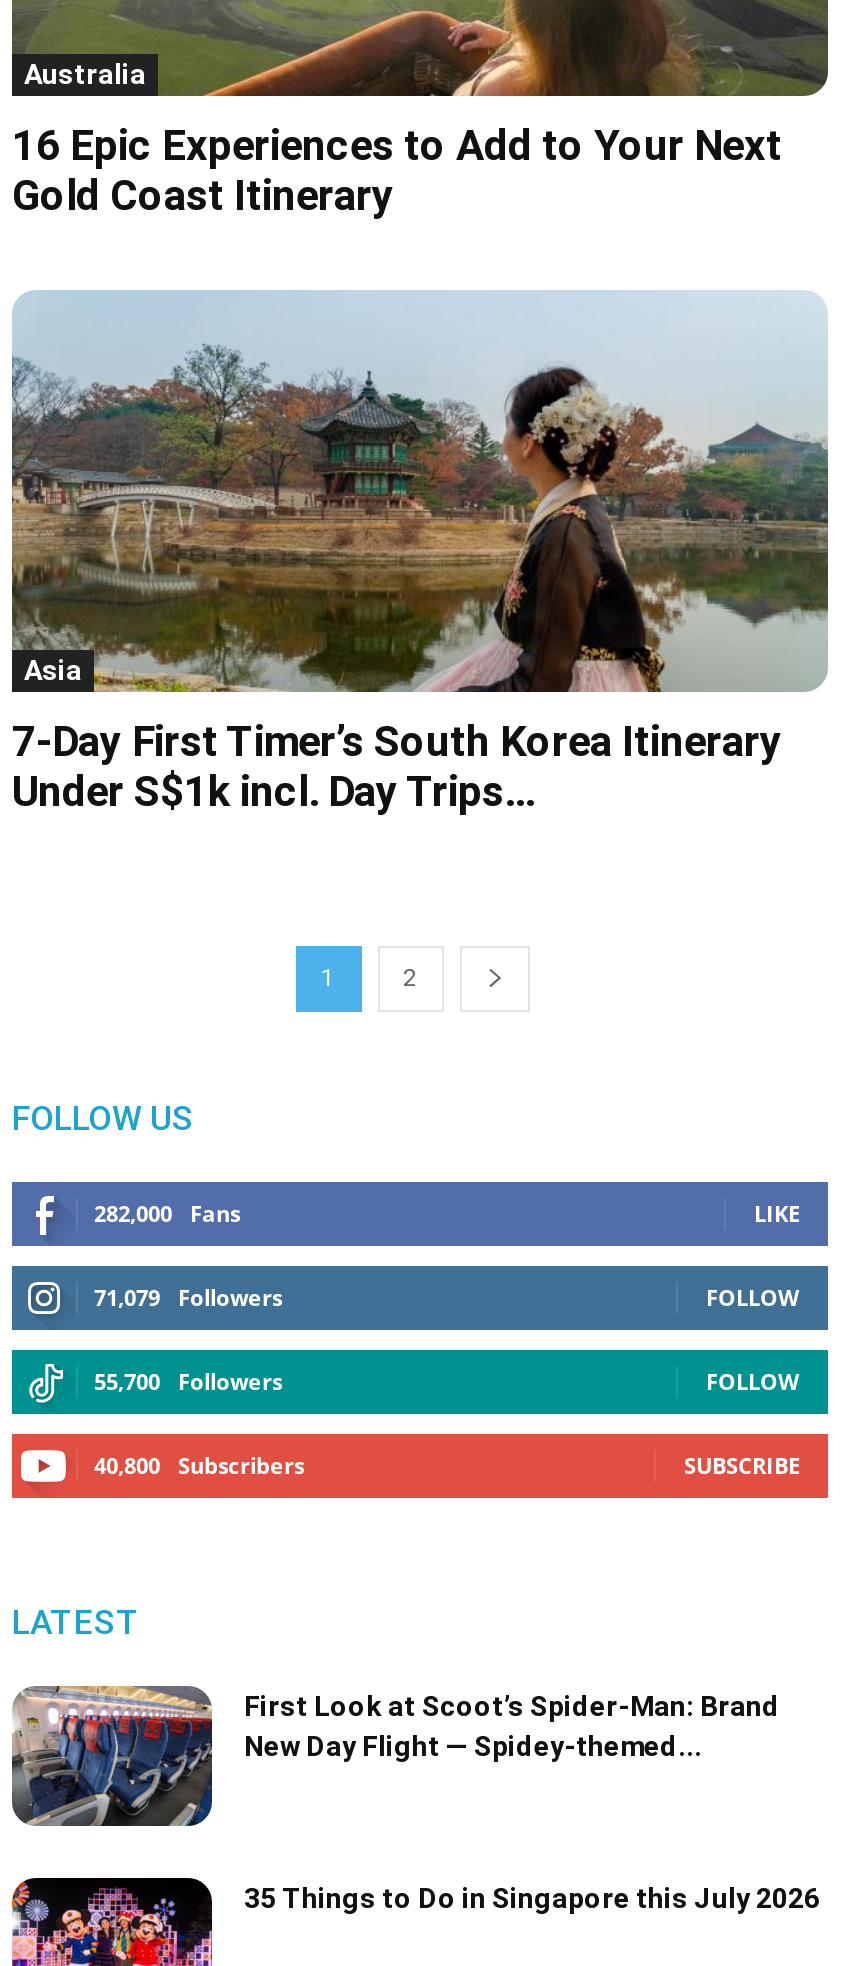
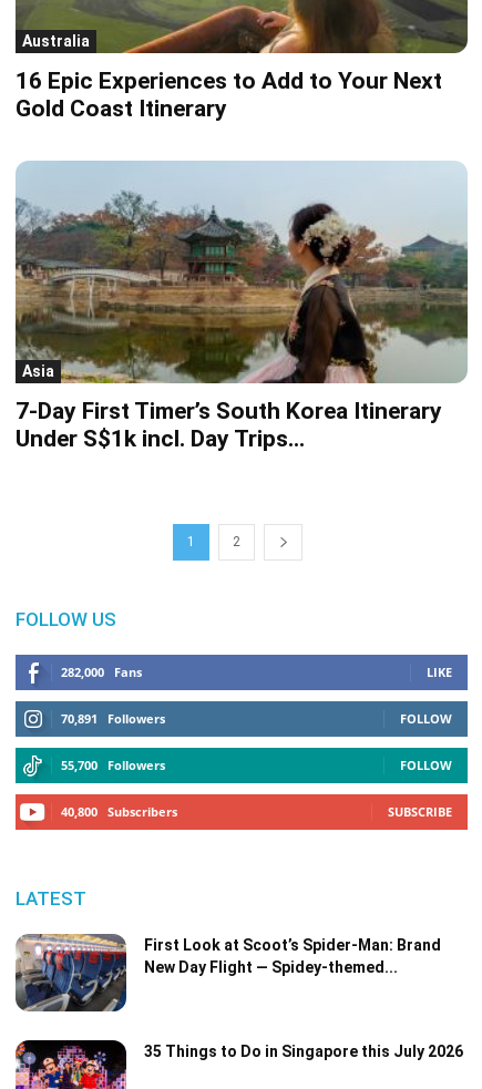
- 71,079 Followers
+ 70,891 Followers
